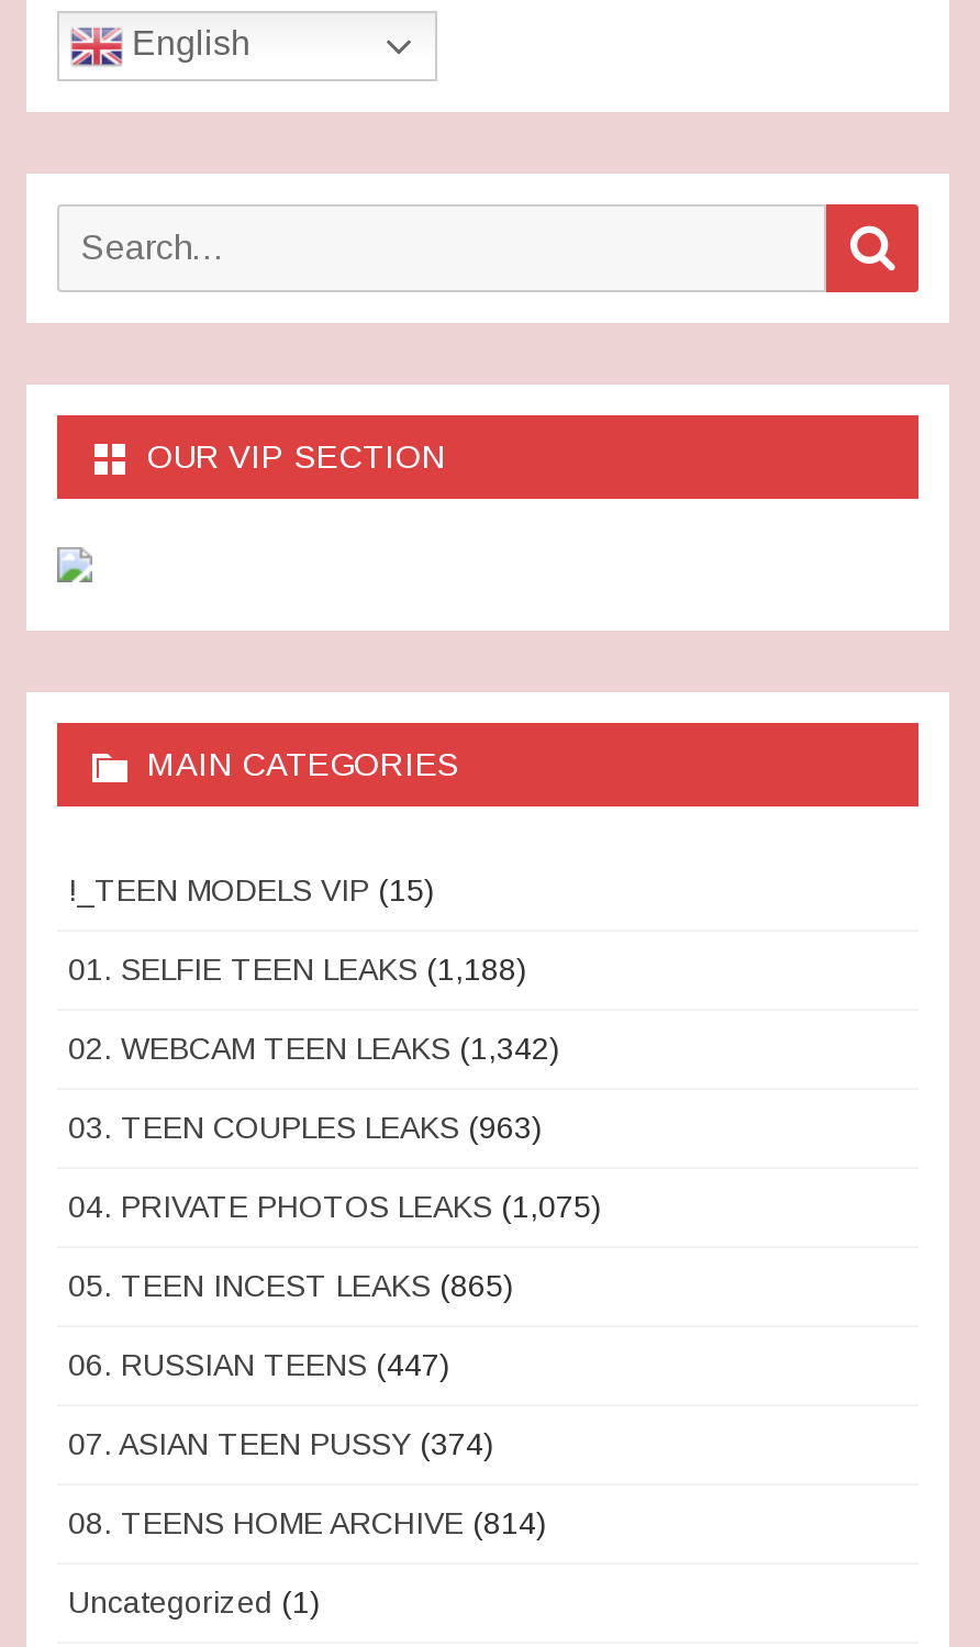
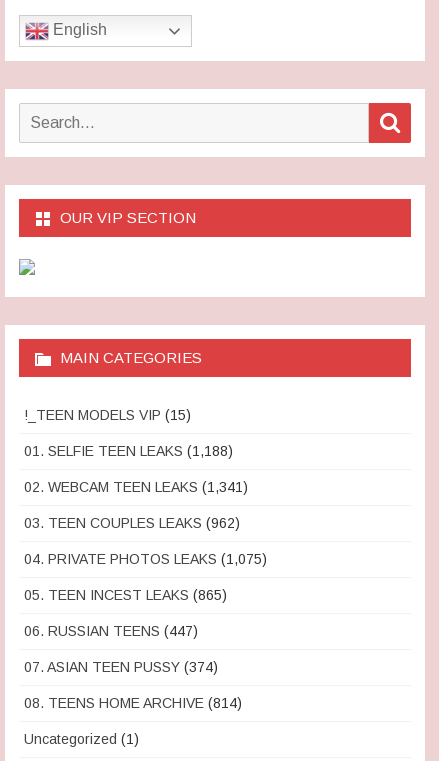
- 02. WEBCAM TEEN LEAKS (1,342)
+ 02. WEBCAM TEEN LEAKS (1,341)

- 03. TEEN COUPLES LEAKS (963)
+ 03. TEEN COUPLES LEAKS (962)
